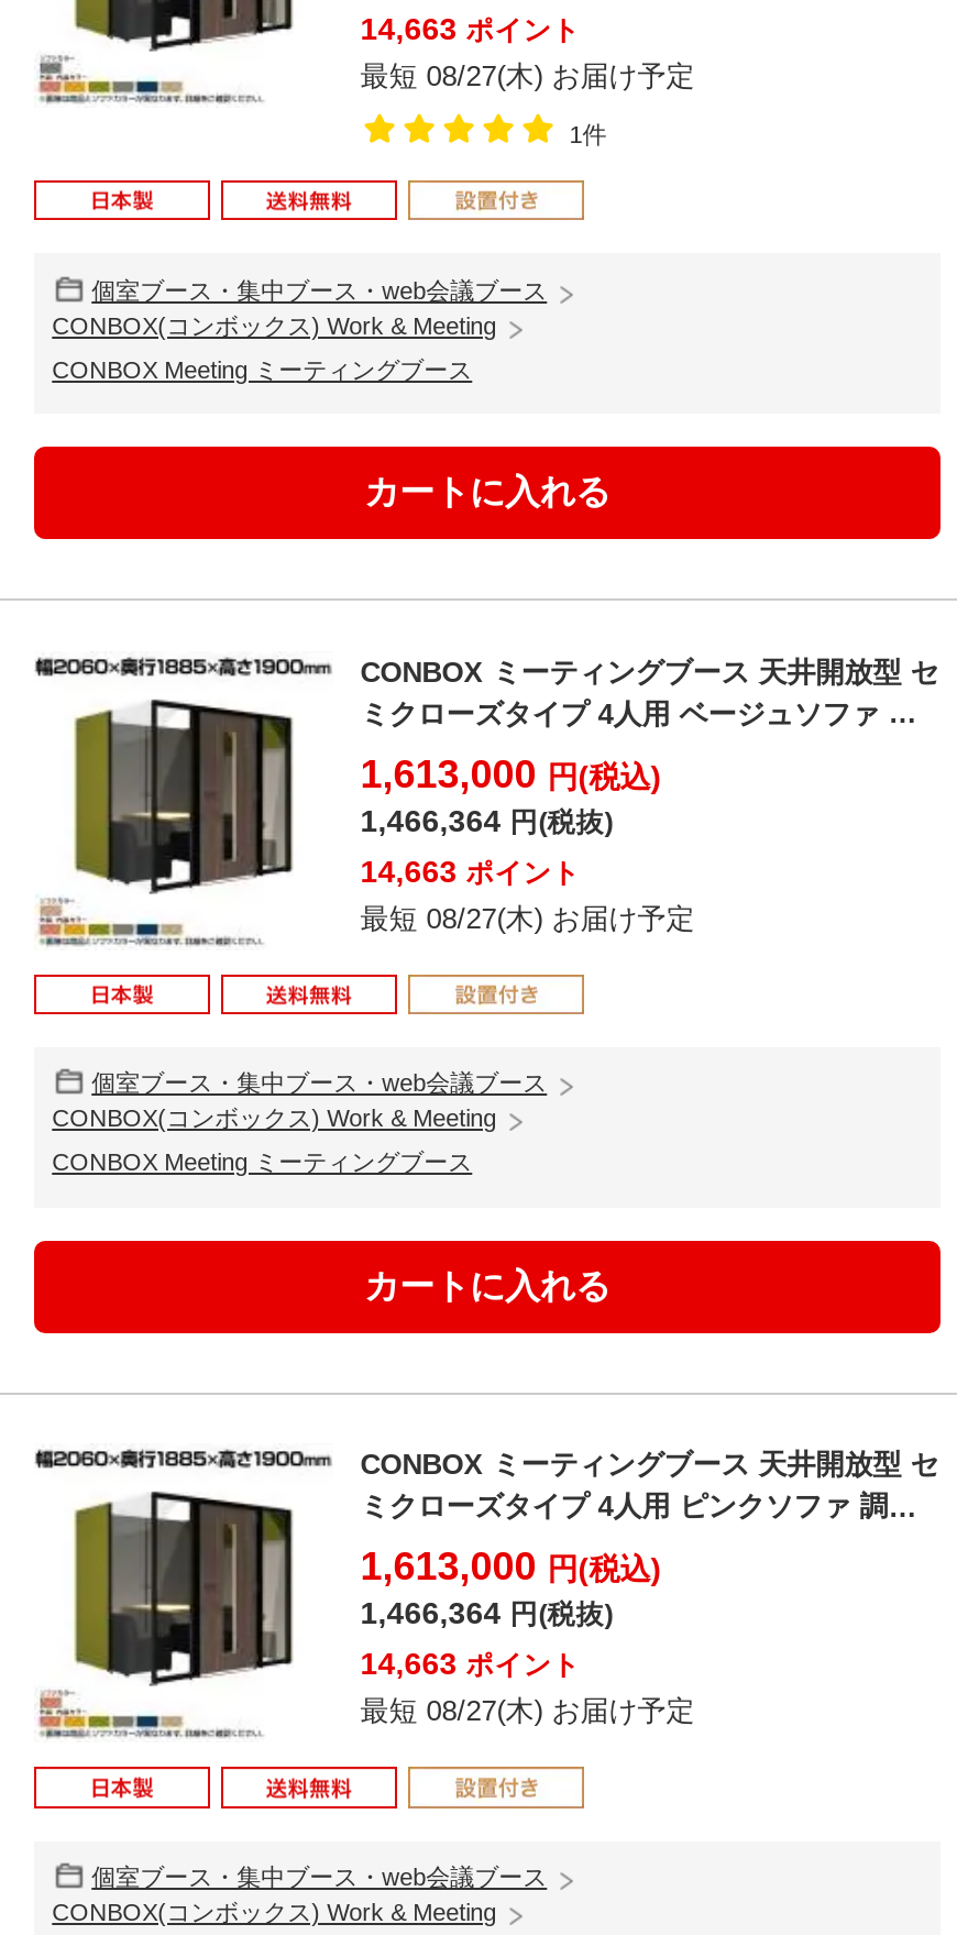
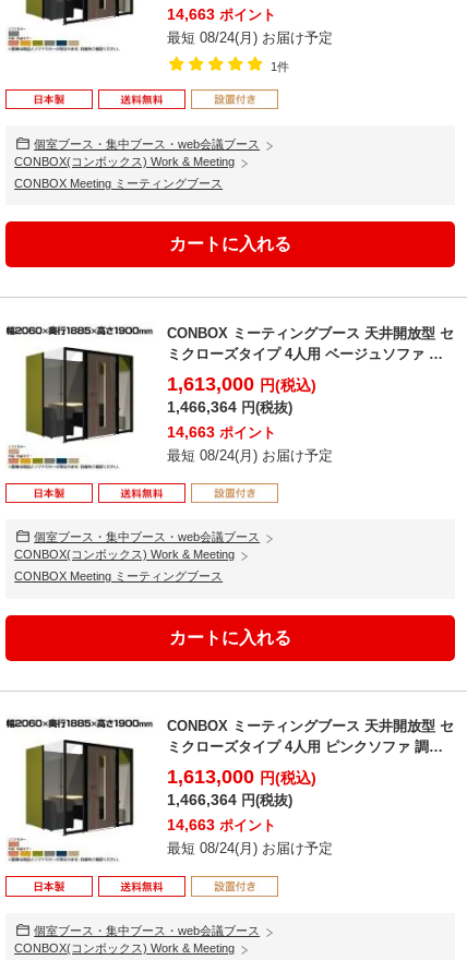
- 最短 08/27(木) お届け予定
+ 最短 08/24(月) お届け予定

- 最短 08/27(木) お届け予定
+ 最短 08/24(月) お届け予定

- 最短 08/27(木) お届け予定
+ 最短 08/24(月) お届け予定
